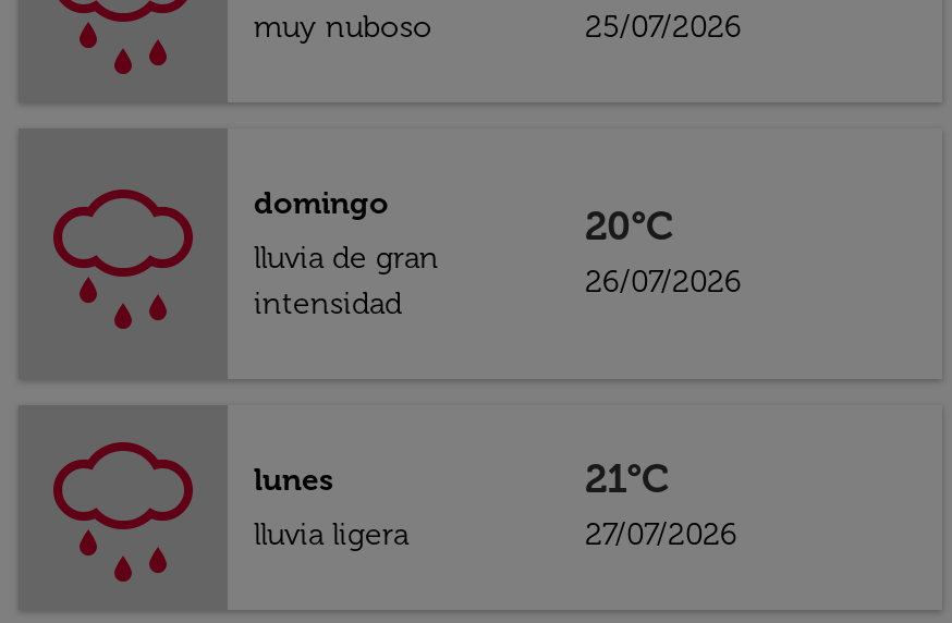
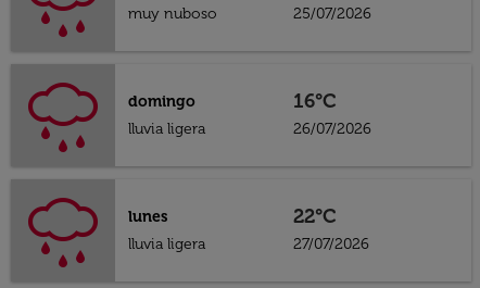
- 20°C
+ 16°C

- lluvia de gran
- intensidad
+ lluvia ligera

- 21°C
+ 22°C
